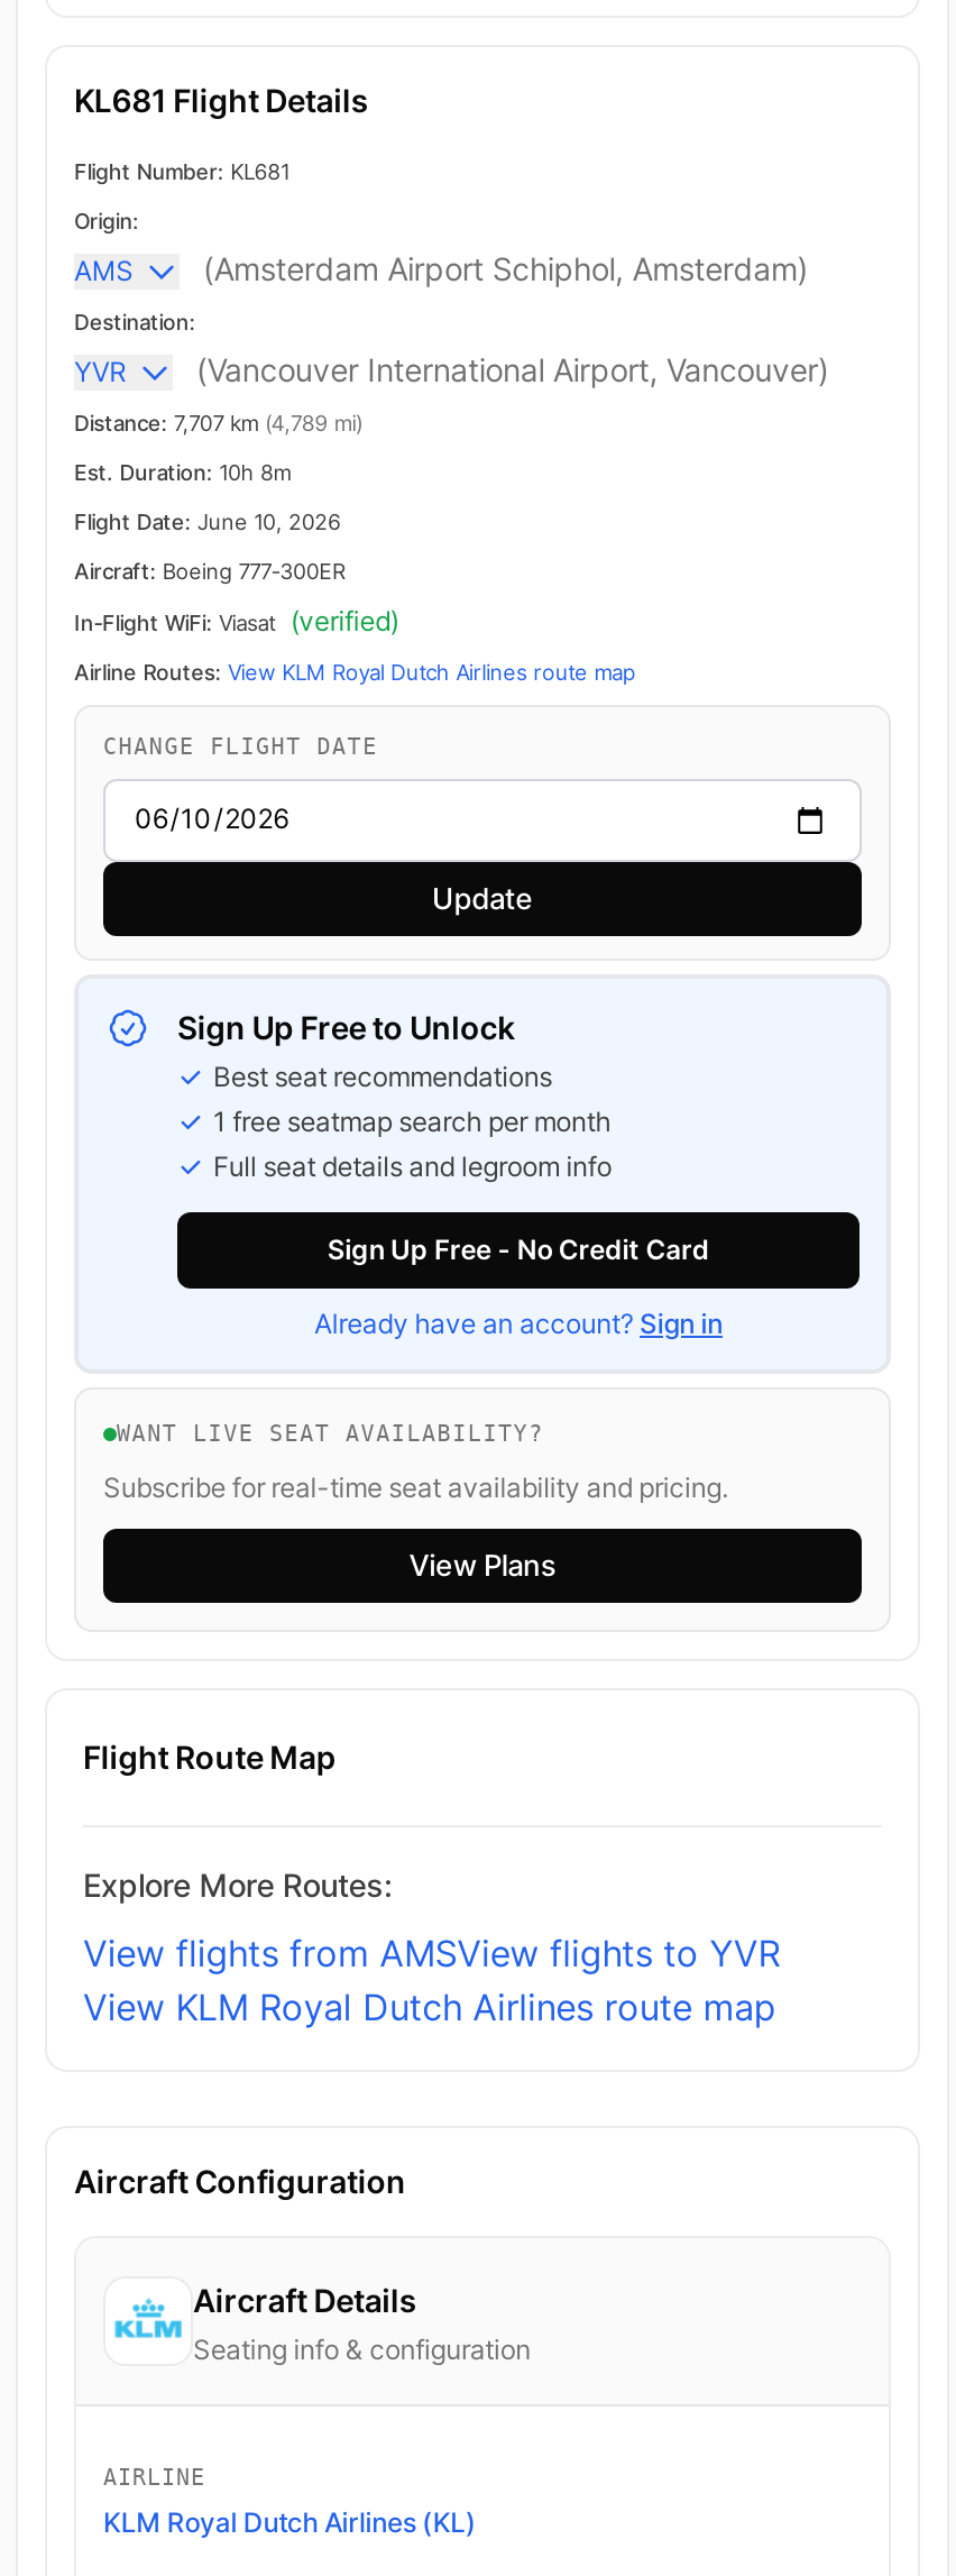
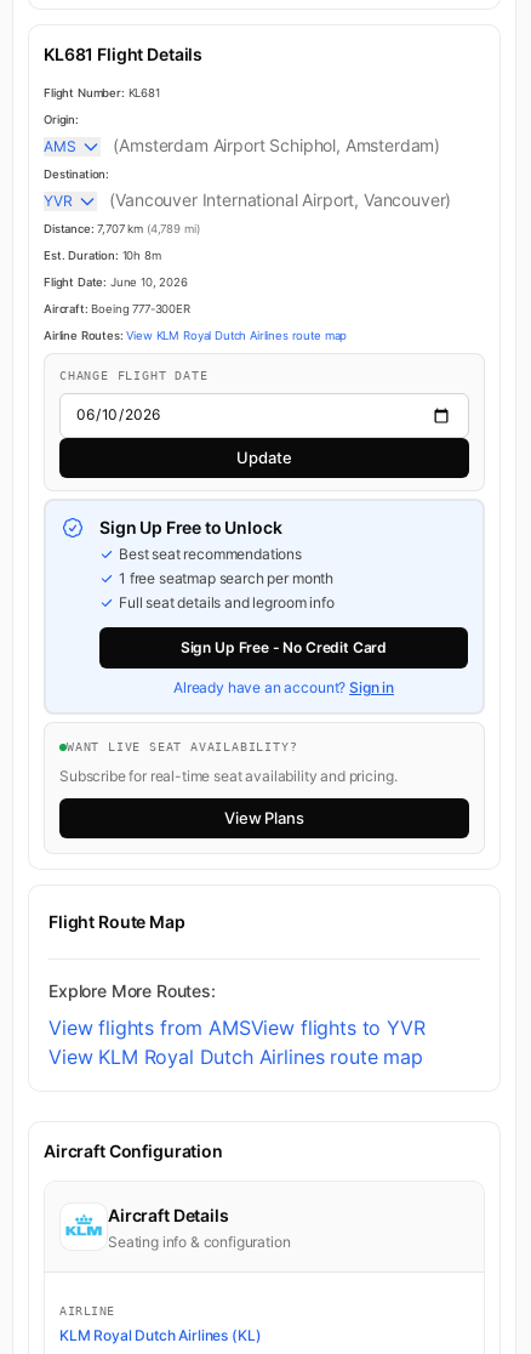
- In-Flight WiFi: Viasat (verified)
